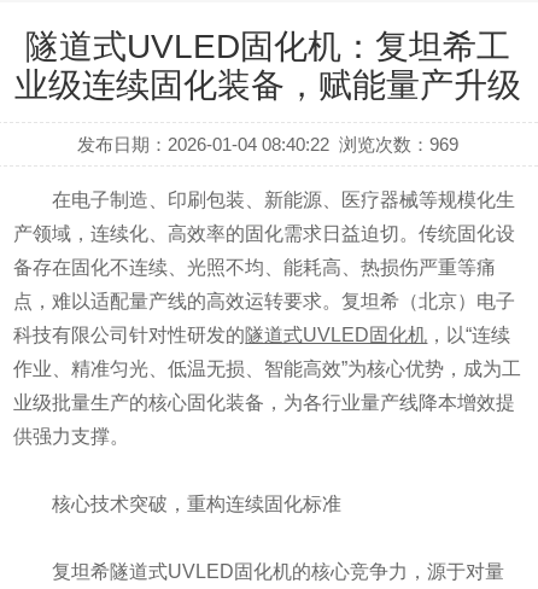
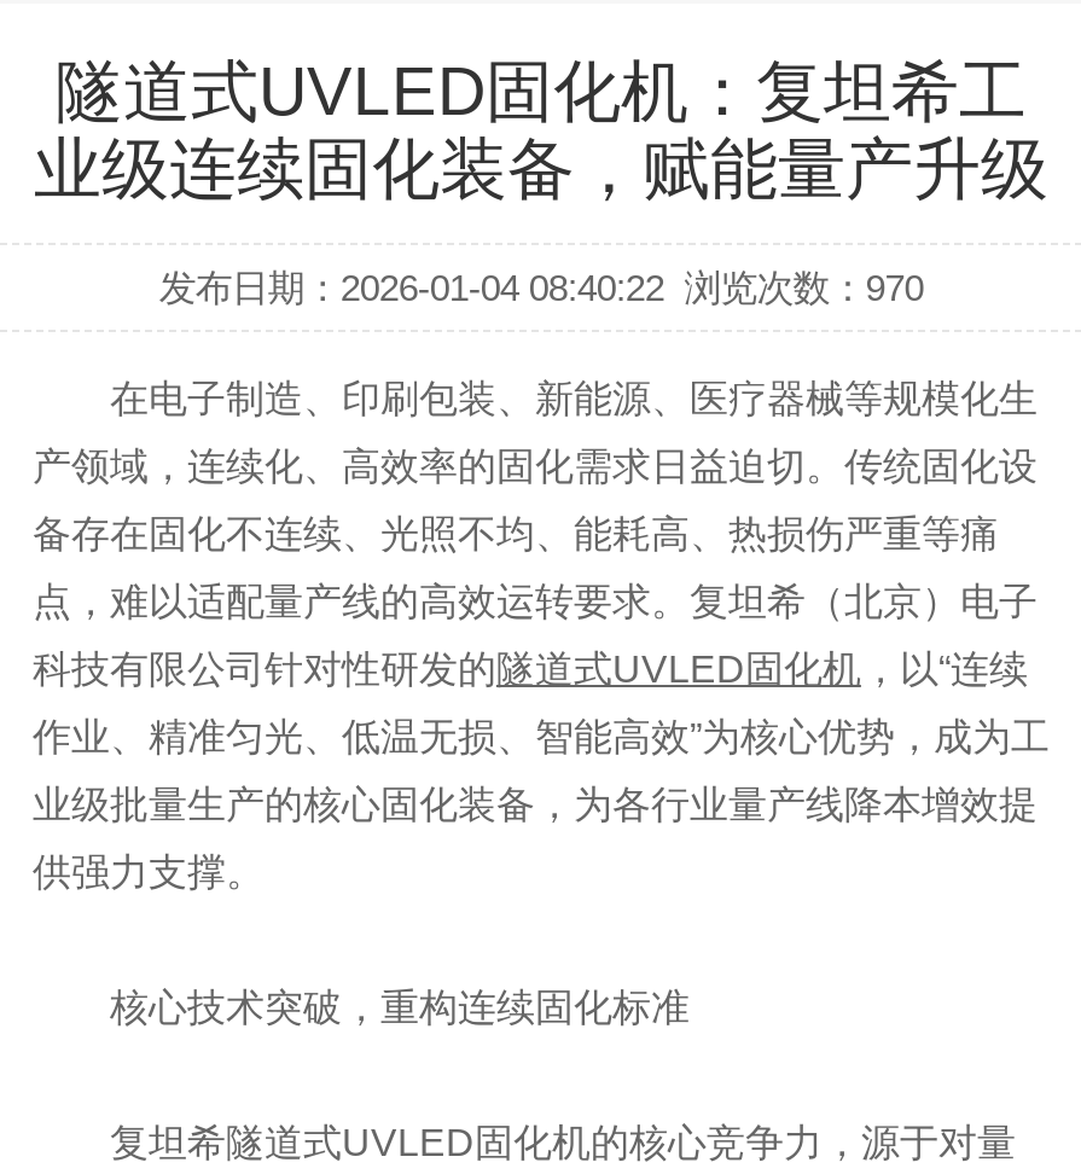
- 发布日期：2026-01-04 08:40:22 浏览次数：969
+ 发布日期：2026-01-04 08:40:22 浏览次数：970
